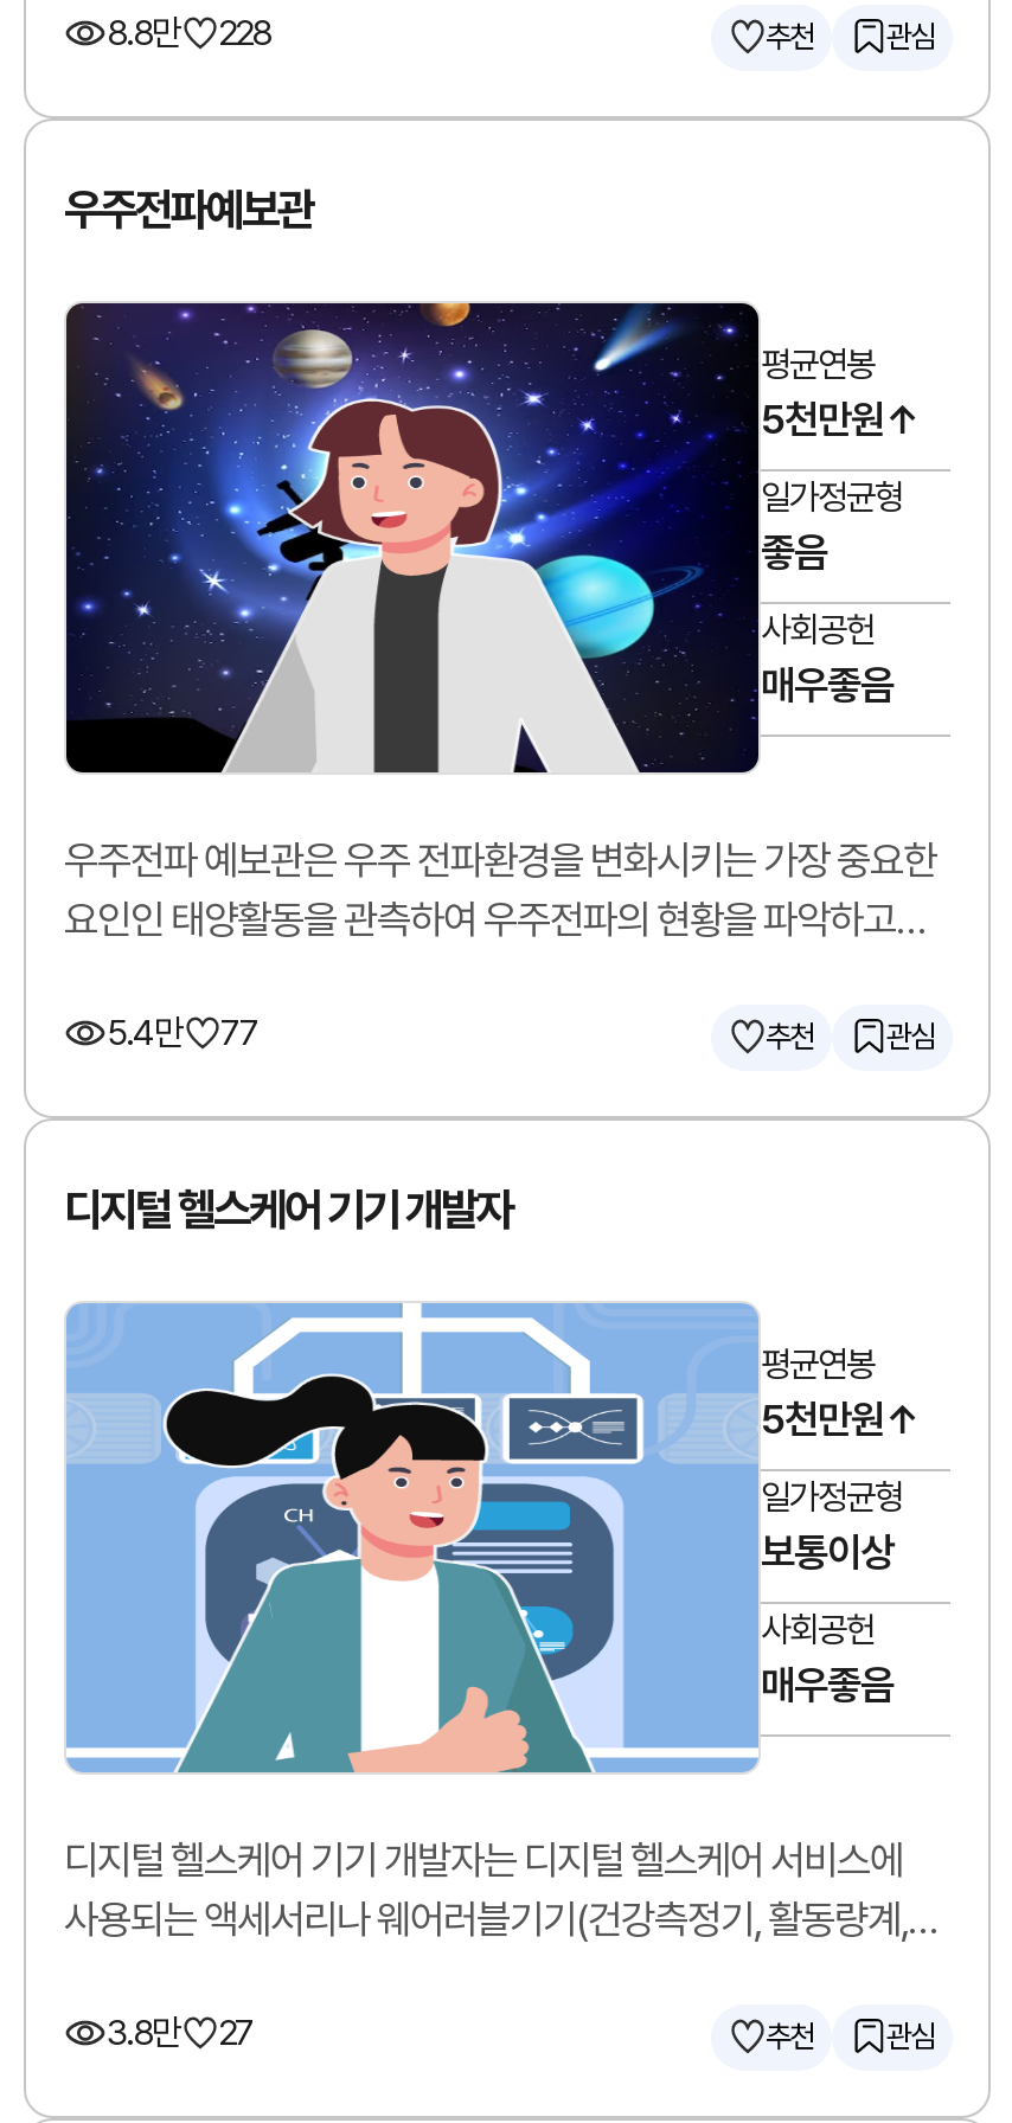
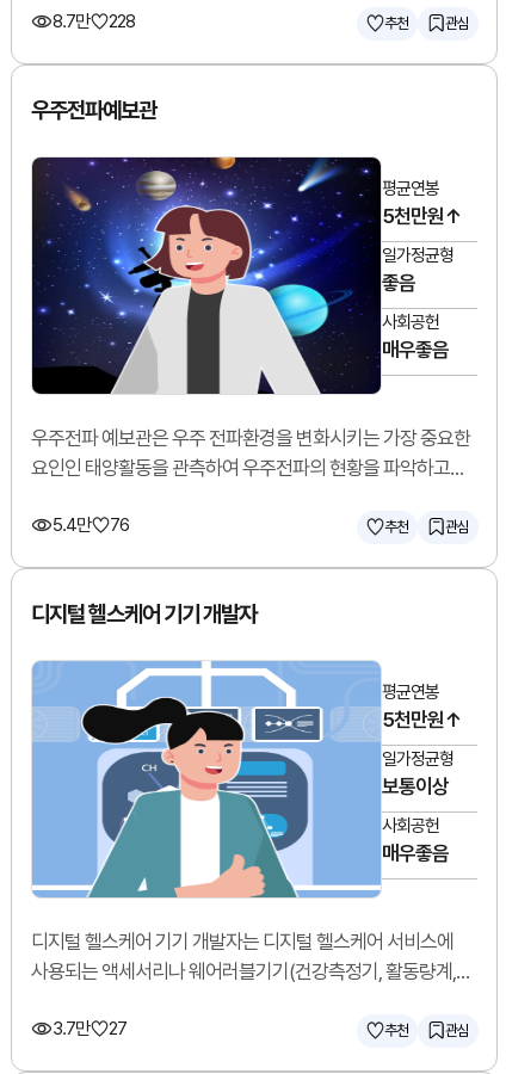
- 8.8만 228
+ 8.7만 228

- 5.4만 77
+ 5.4만 76

- 3.8만 27
+ 3.7만 27
